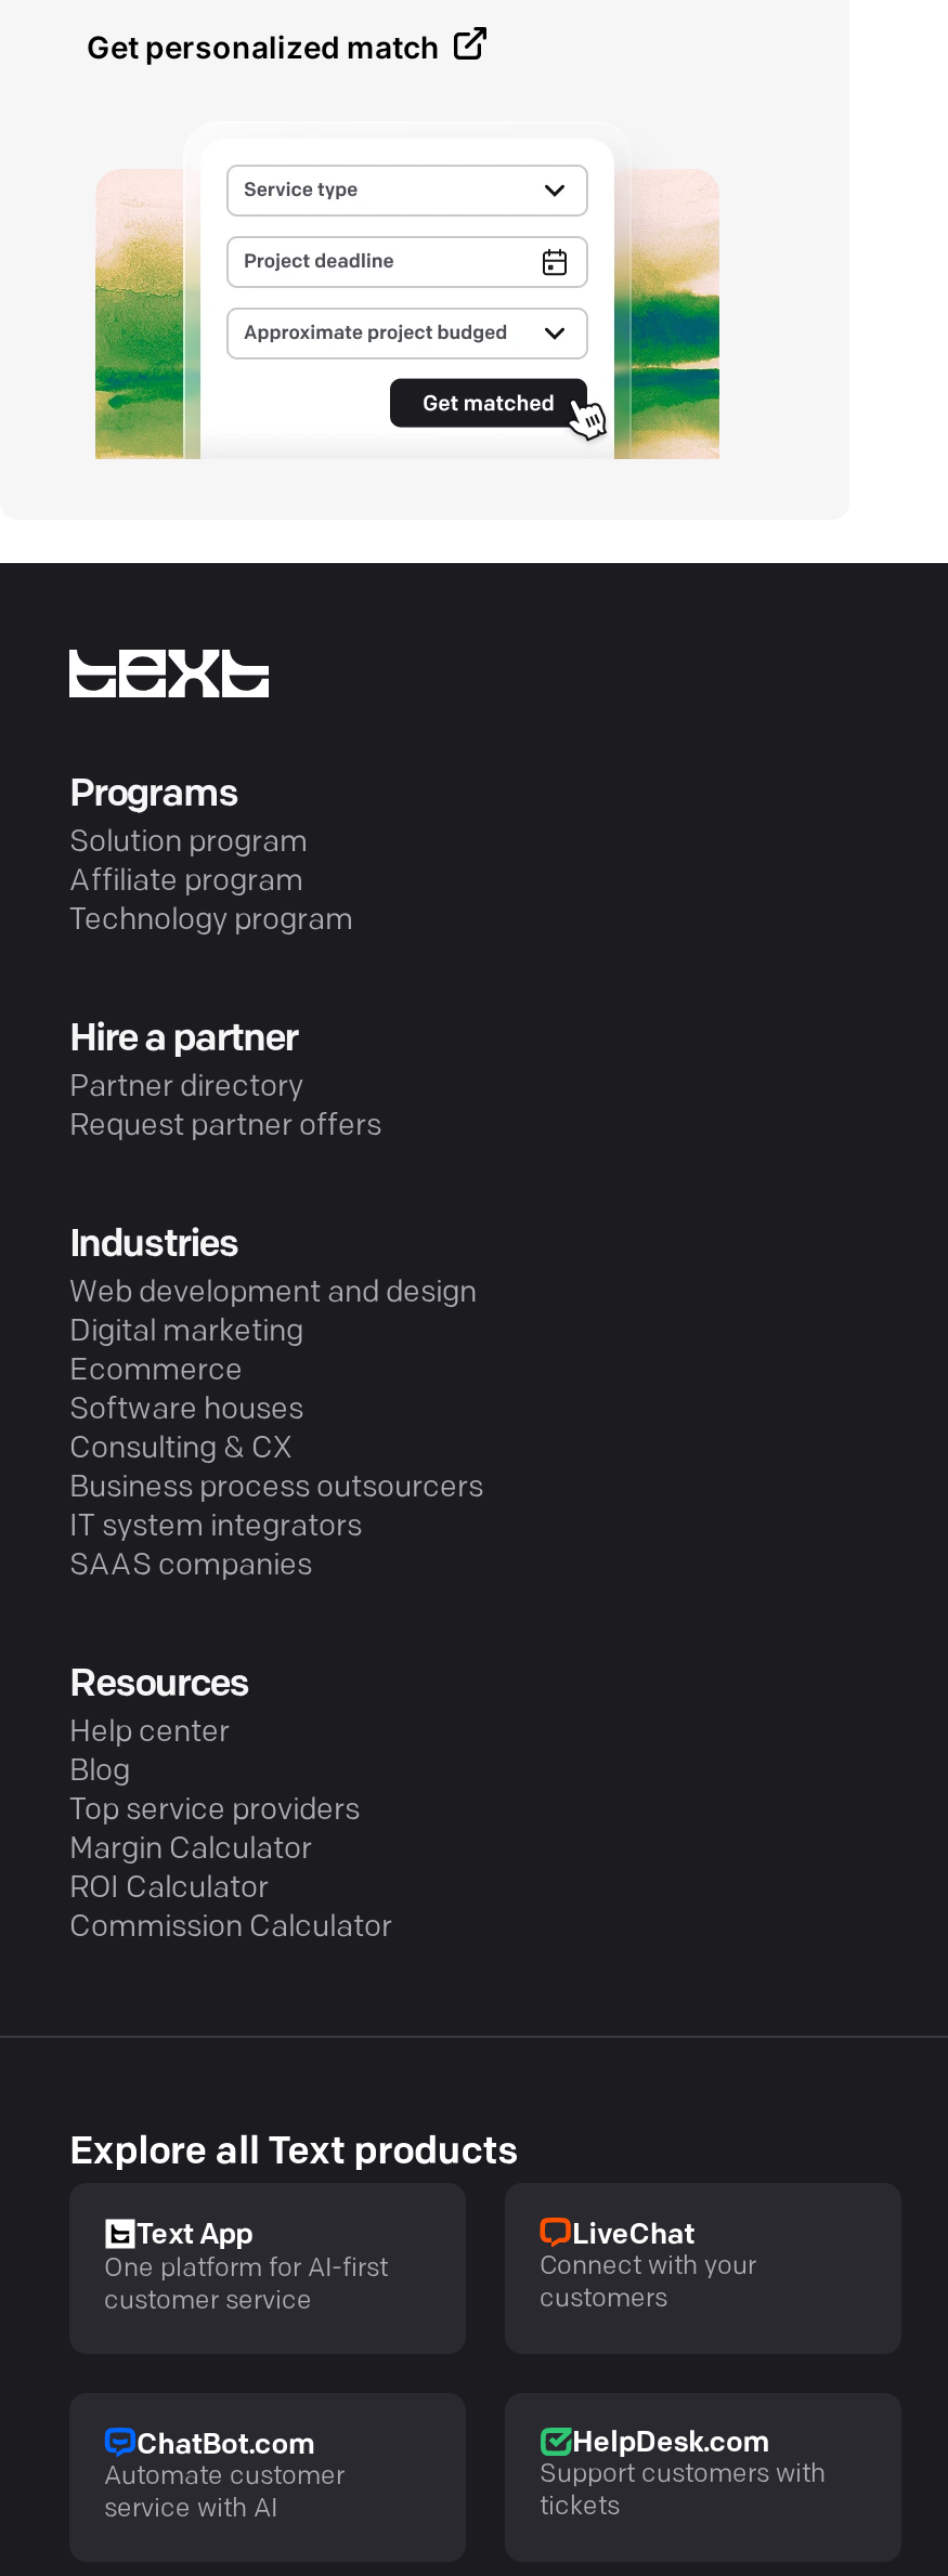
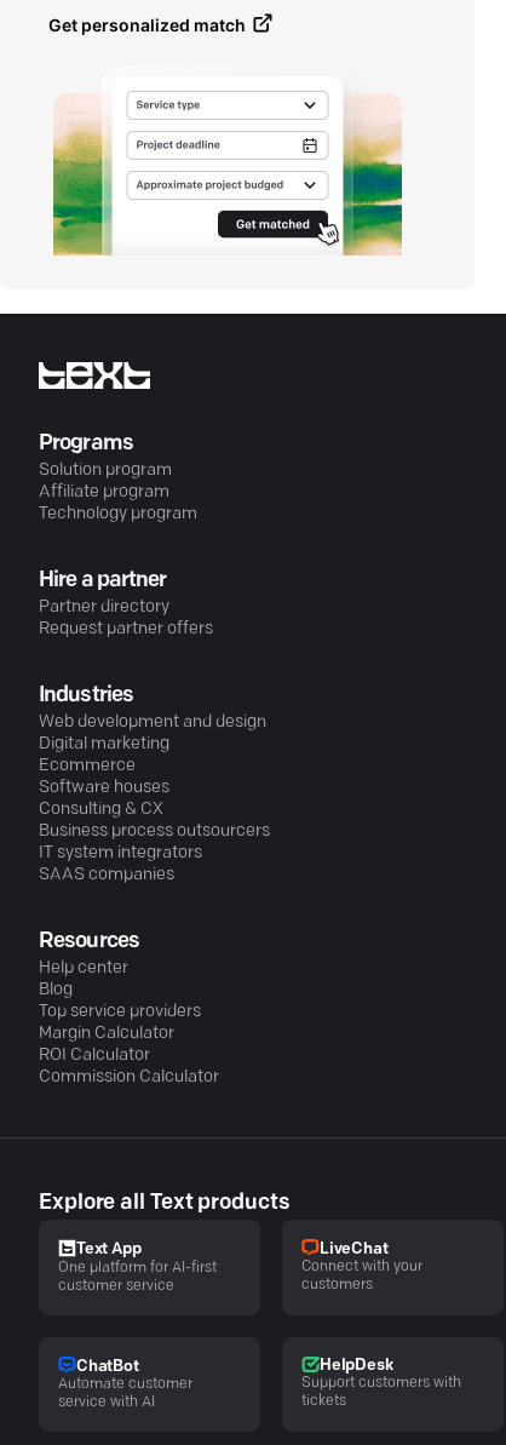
- ChatBot.com
+ ChatBot

- HelpDesk.com
+ HelpDesk
